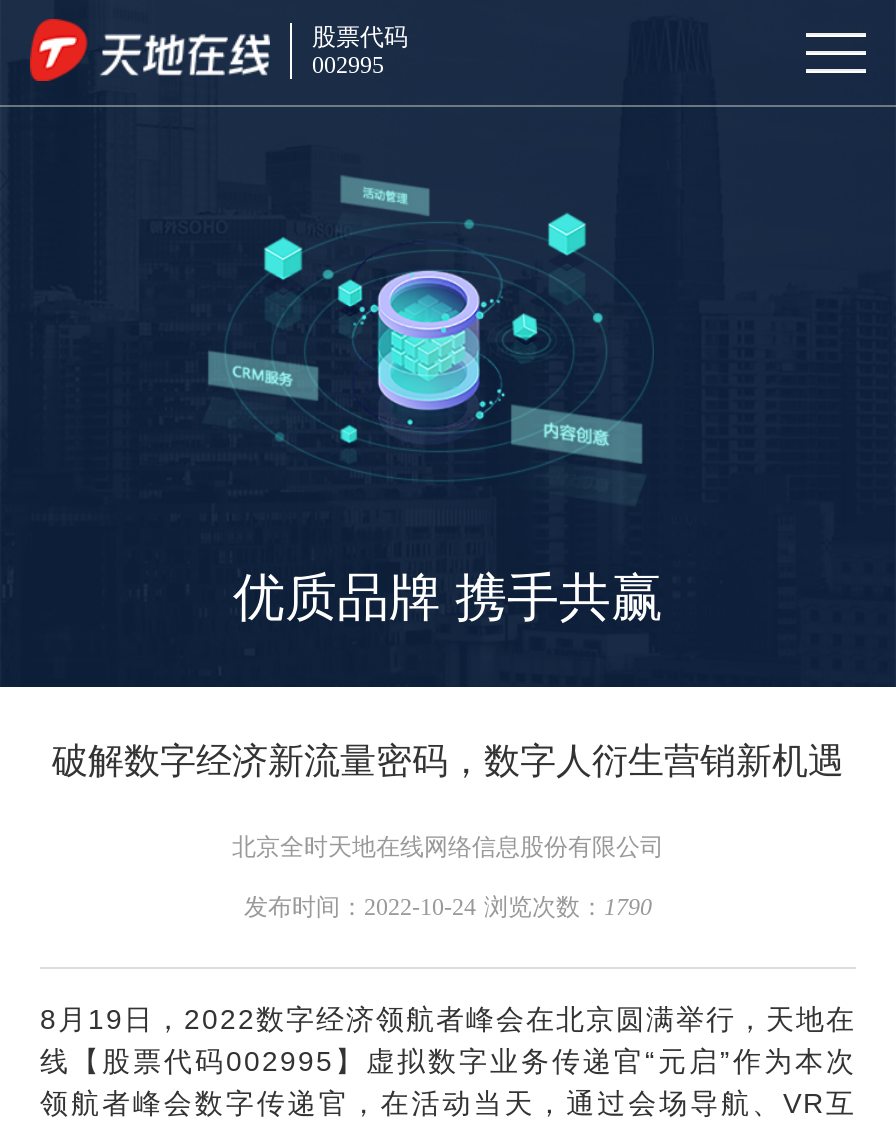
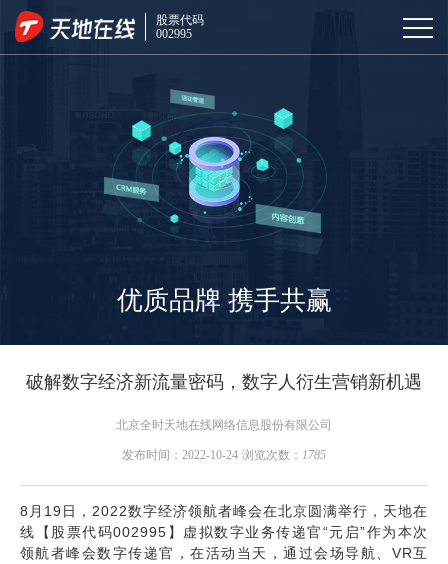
- 发布时间：2022-10-24 浏览次数：1790
+ 发布时间：2022-10-24 浏览次数：1785
